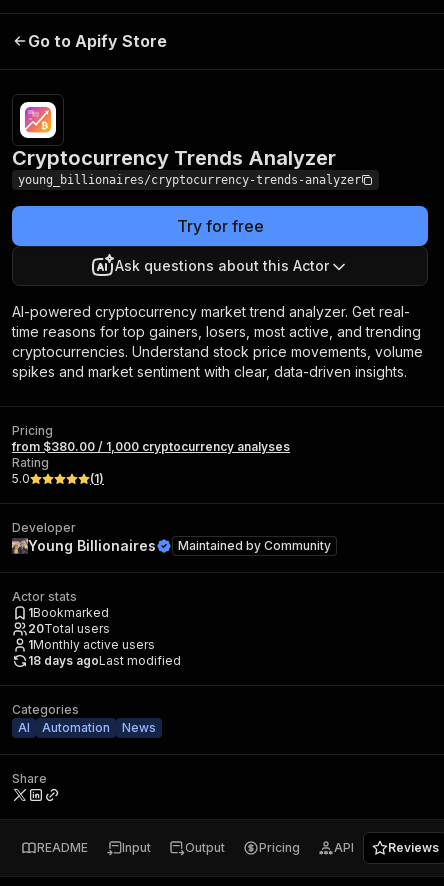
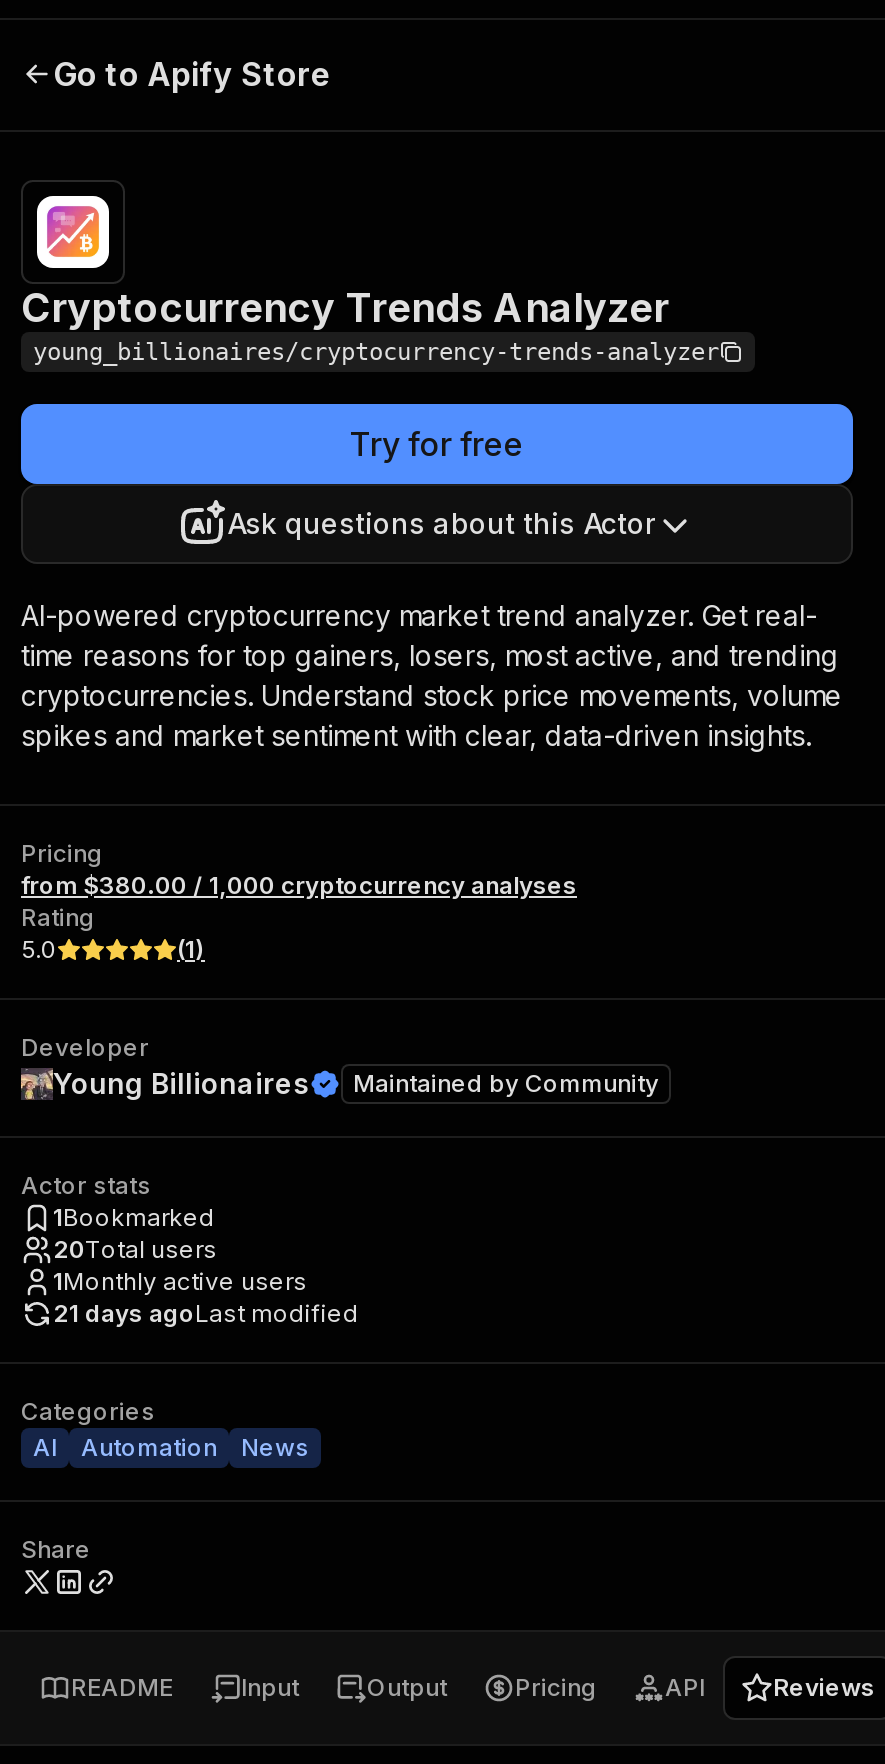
- 18 days agoLast modified
+ 21 days agoLast modified
